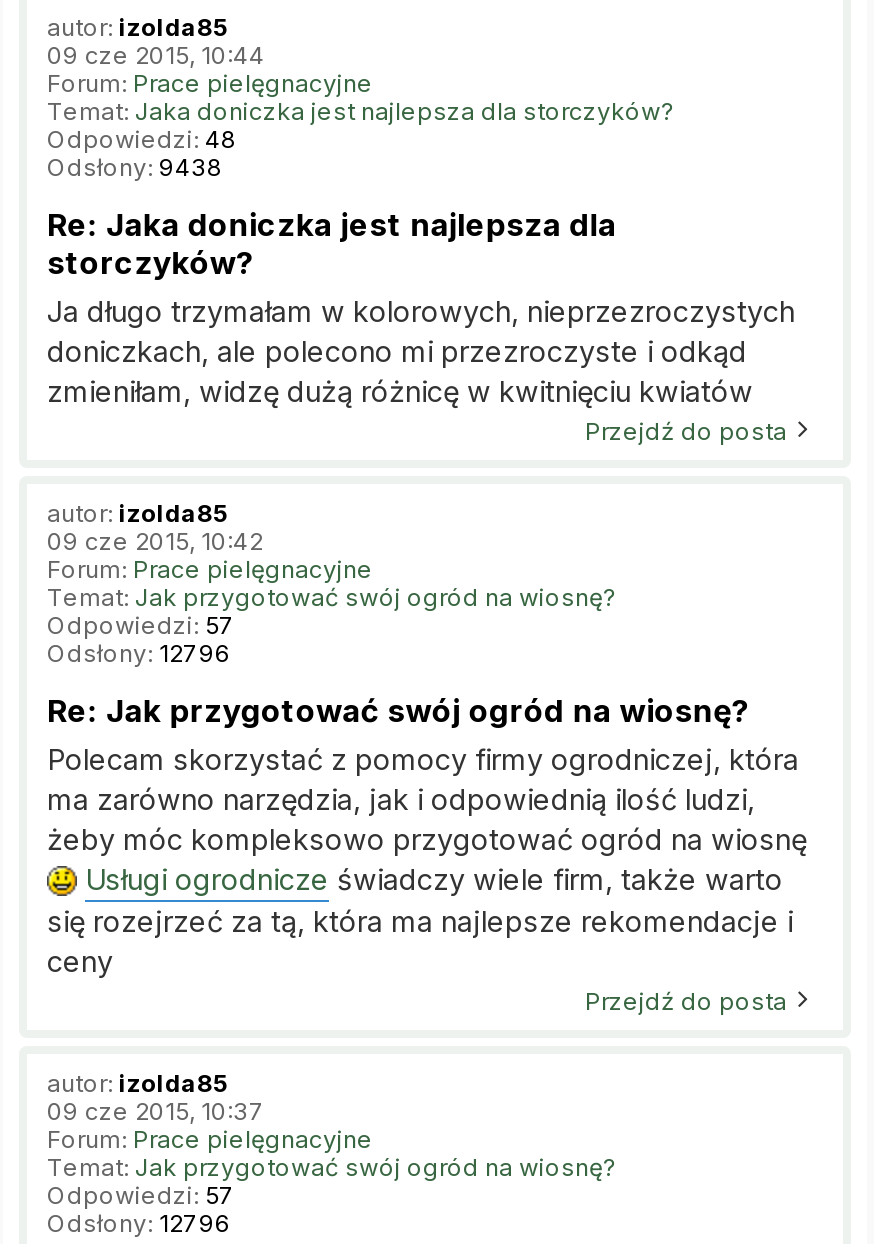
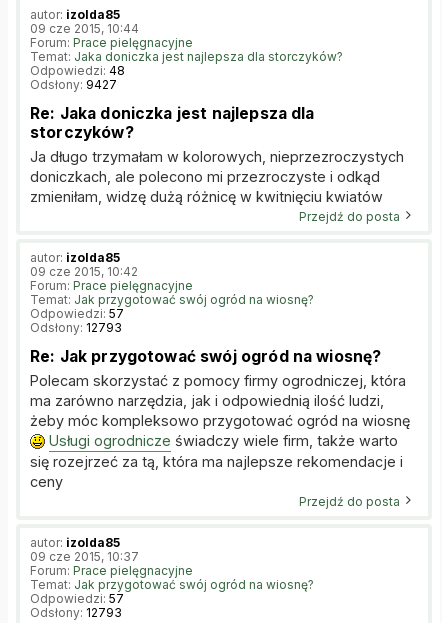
- Odsłony: 9438
+ Odsłony: 9427

- Odsłony: 12796
+ Odsłony: 12793

- Odsłony: 12796
+ Odsłony: 12793
